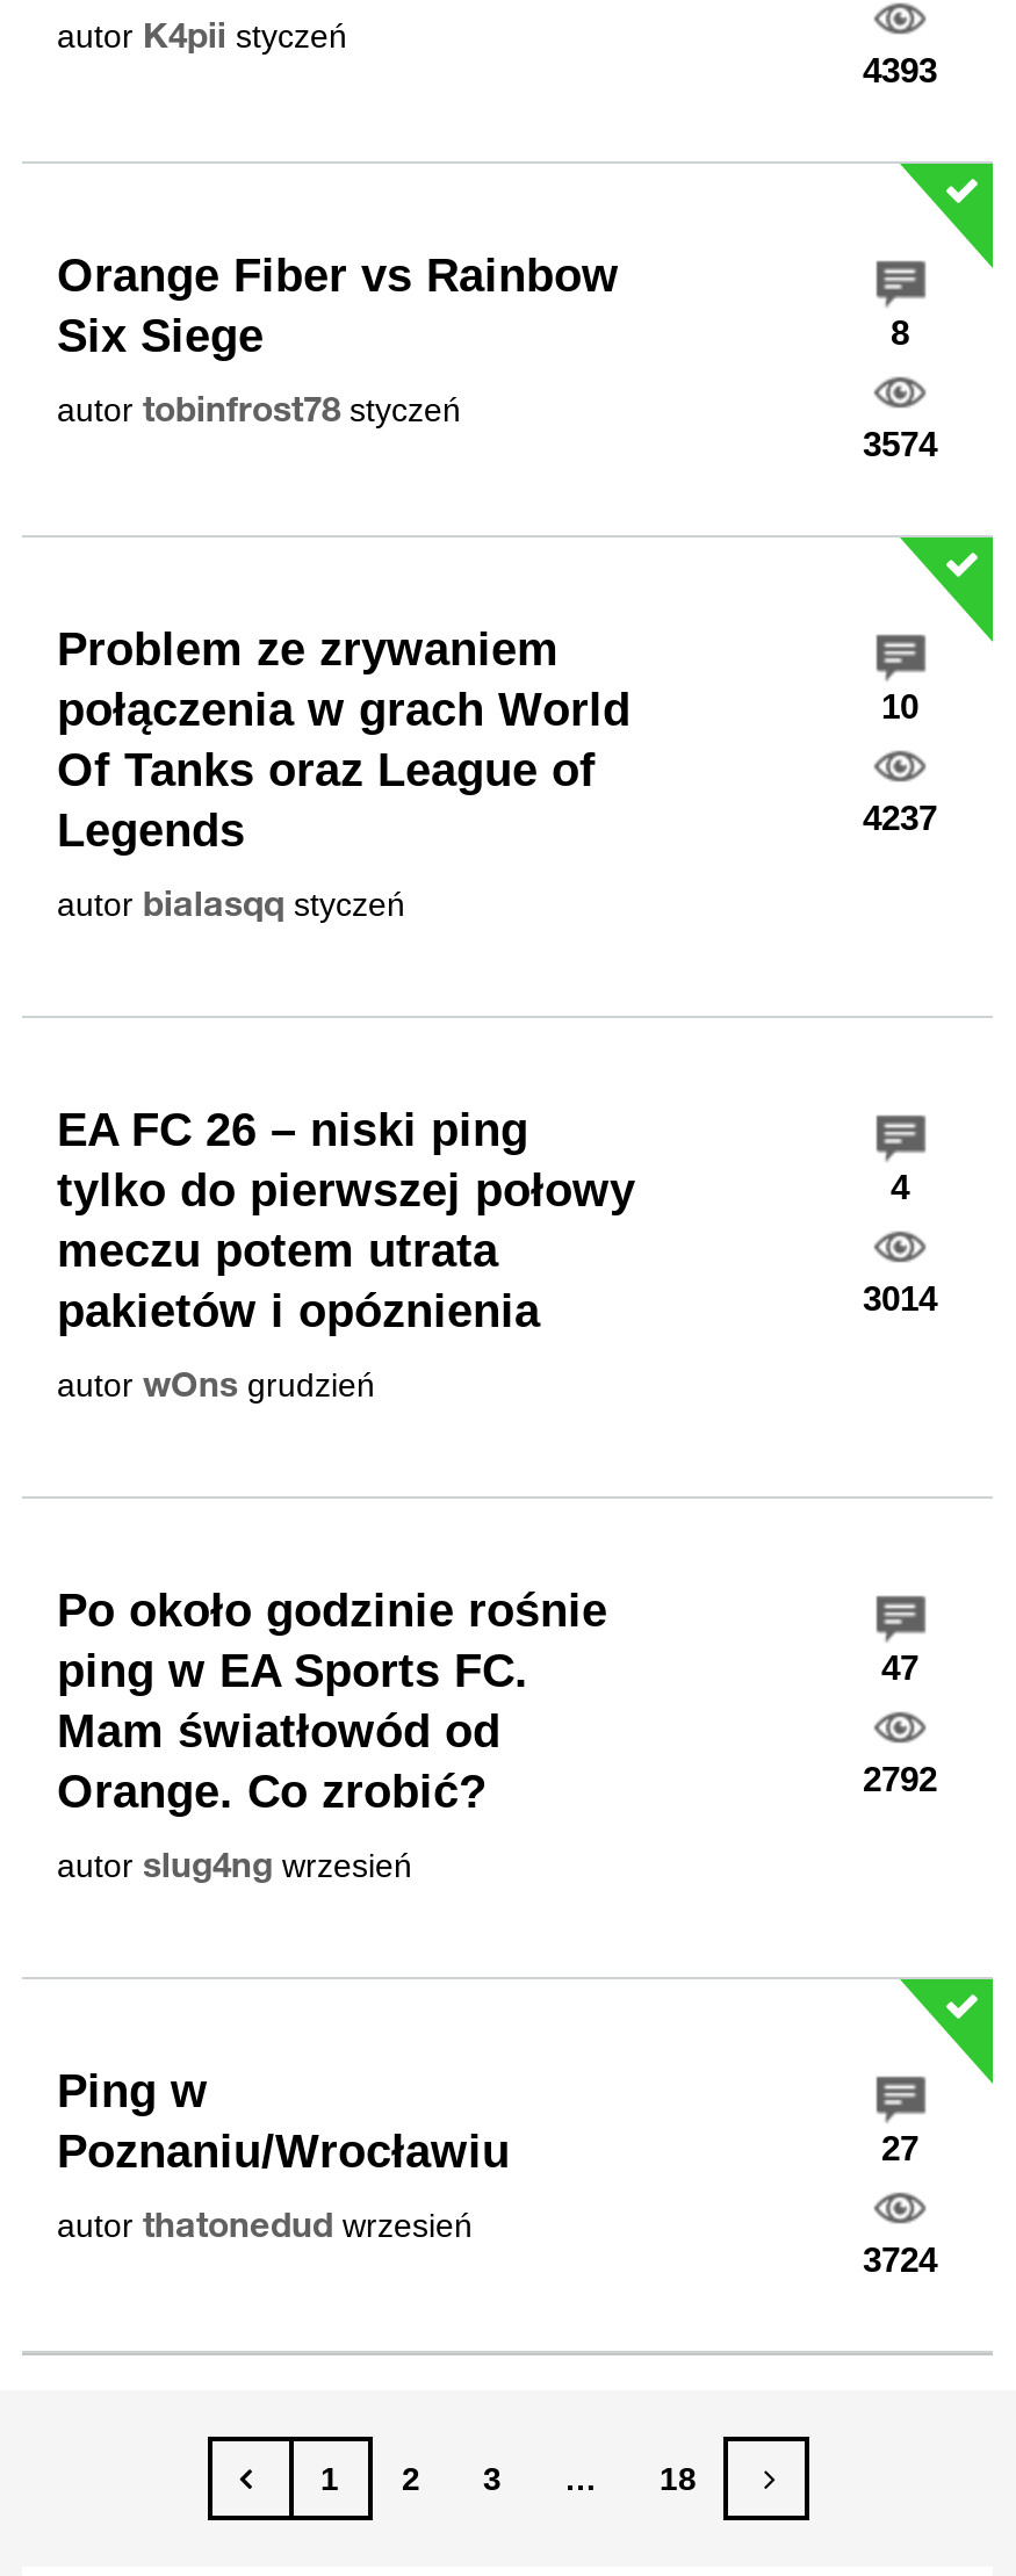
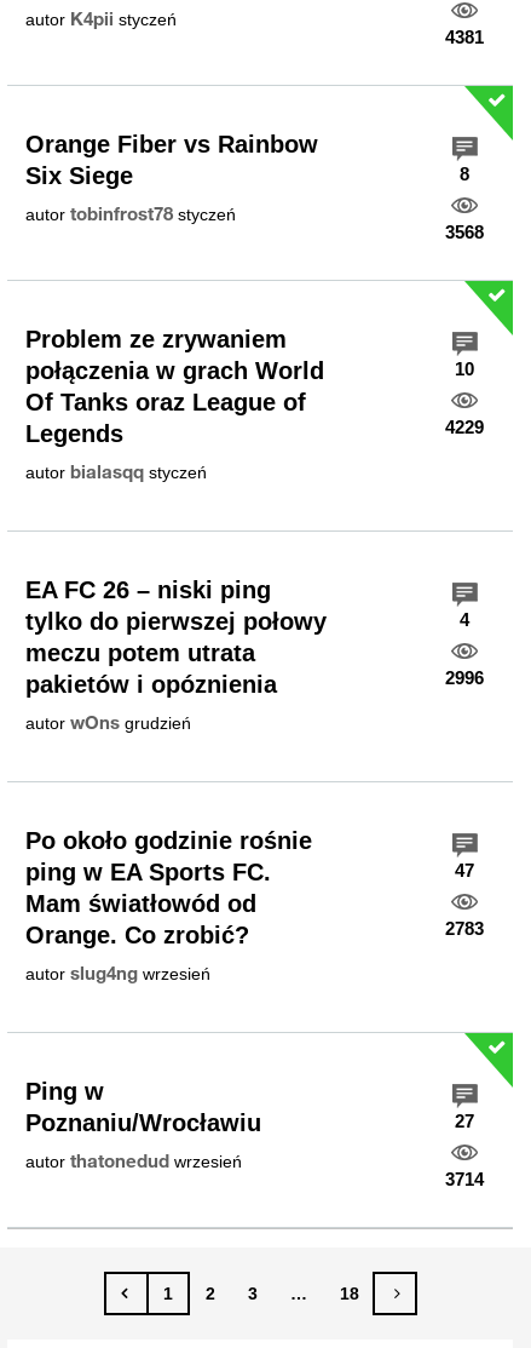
- 4393
+ 4381

- 3574
+ 3568

- 4237
+ 4229

- 3014
+ 2996

- 2792
+ 2783

- 3724
+ 3714
